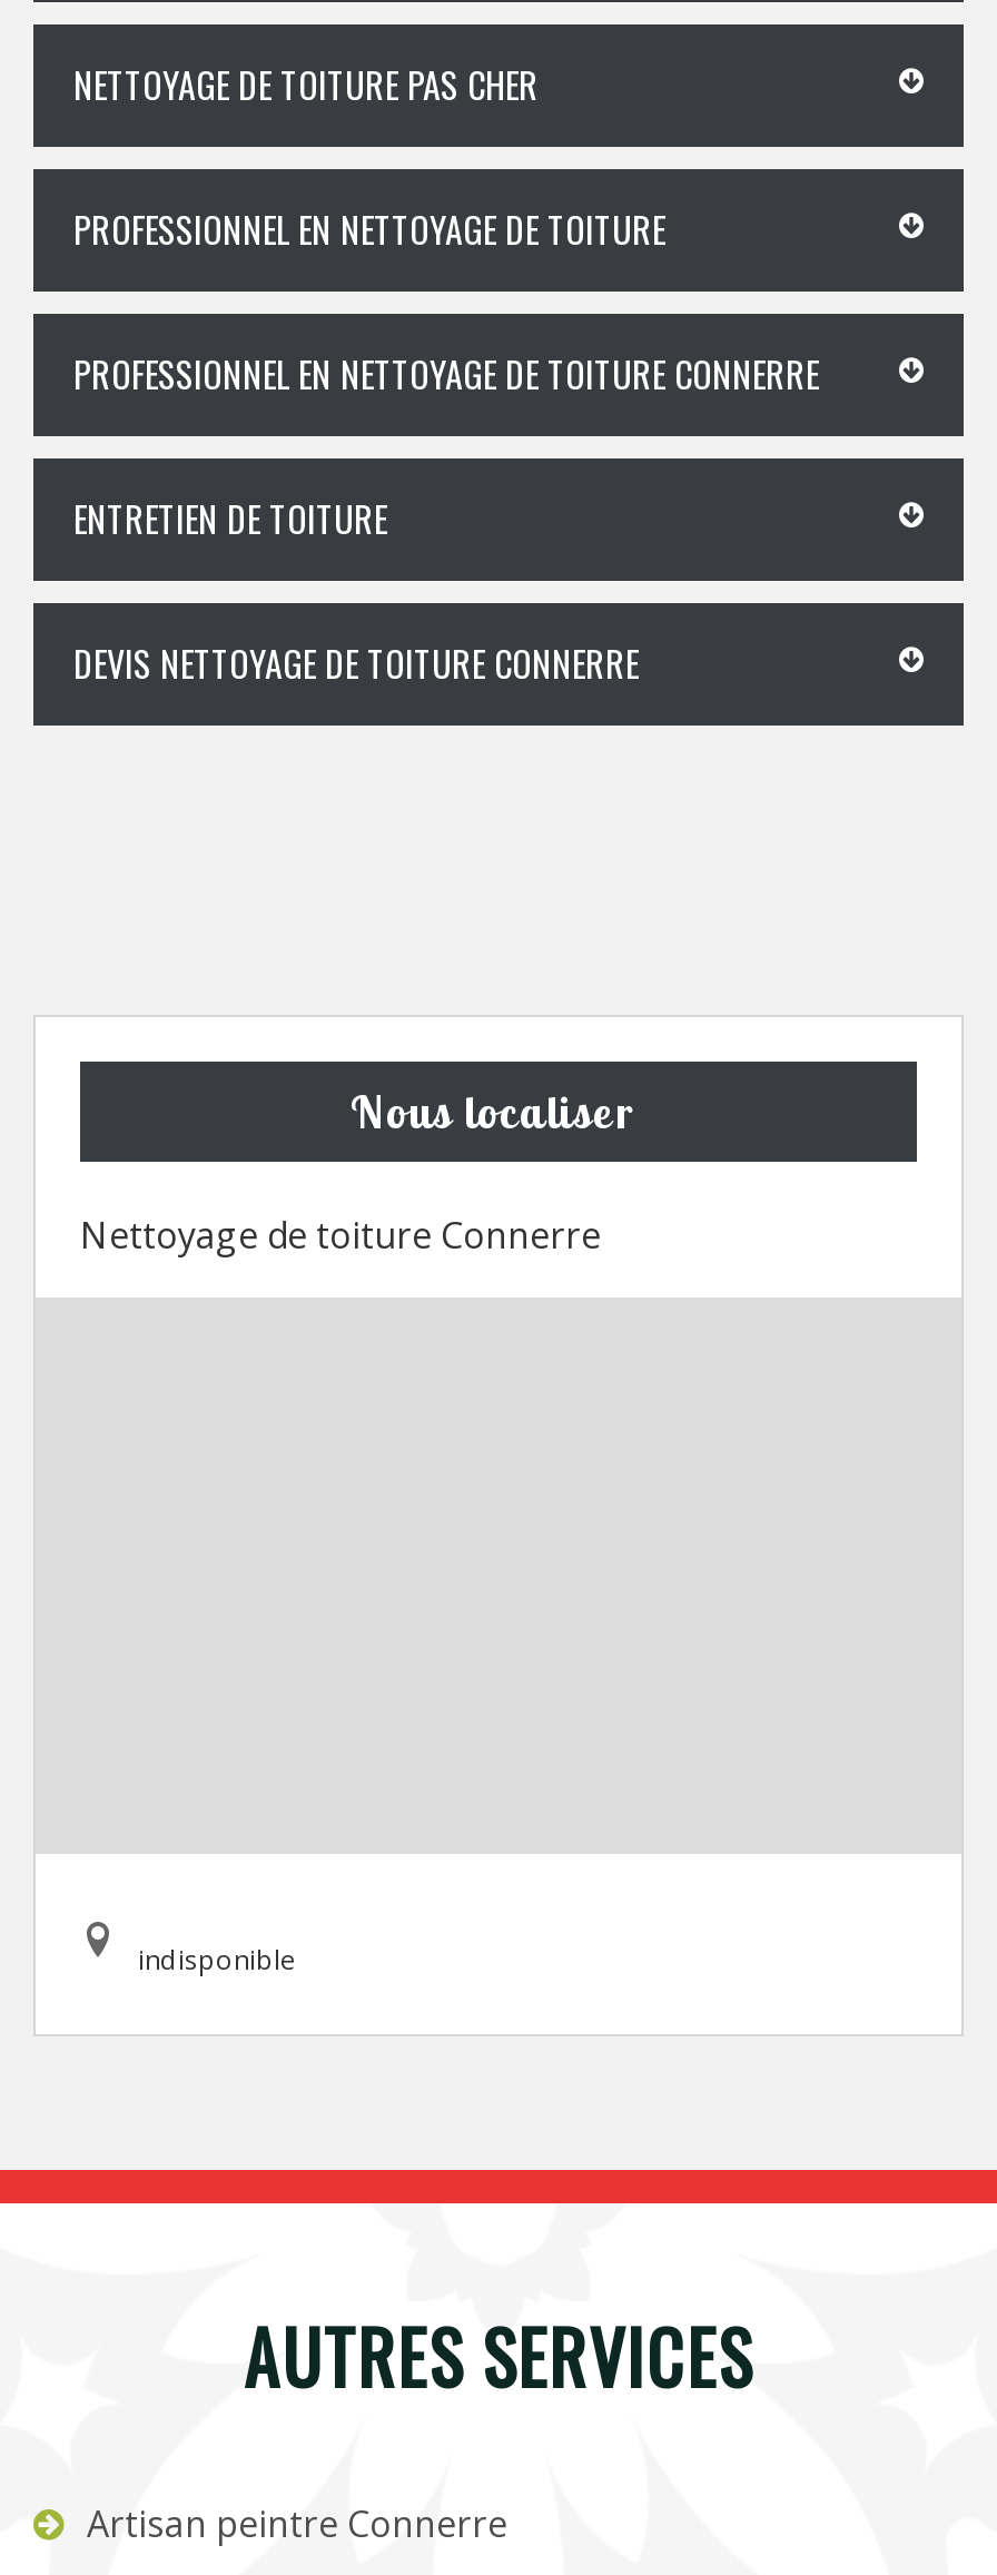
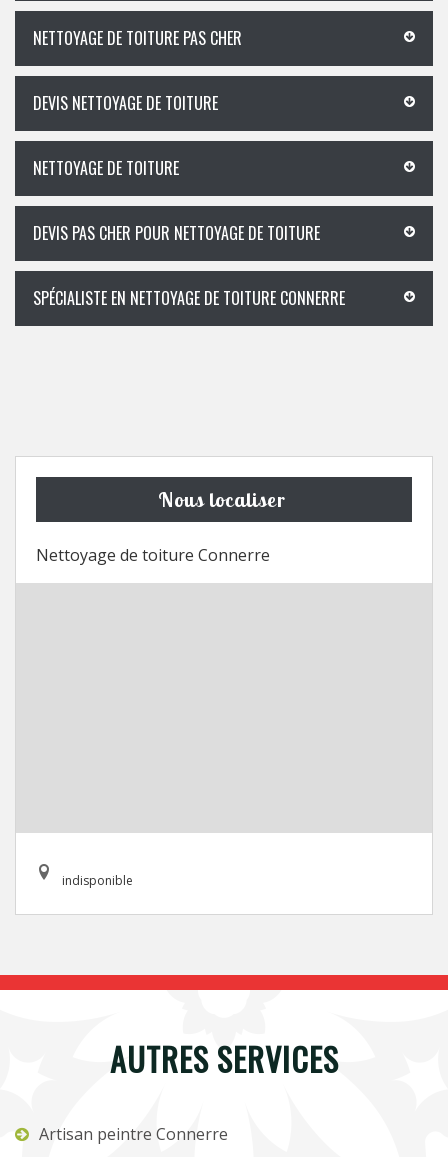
- PROFESSIONNEL EN NETTOYAGE DE TOITURE
+ DEVIS NETTOYAGE DE TOITURE

- PROFESSIONNEL EN NETTOYAGE DE TOITURE CONNERRE
+ NETTOYAGE DE TOITURE

- ENTRETIEN DE TOITURE
+ DEVIS PAS CHER POUR NETTOYAGE DE TOITURE

- DEVIS NETTOYAGE DE TOITURE CONNERRE
+ SPÉCIALISTE EN NETTOYAGE DE TOITURE CONNERRE
